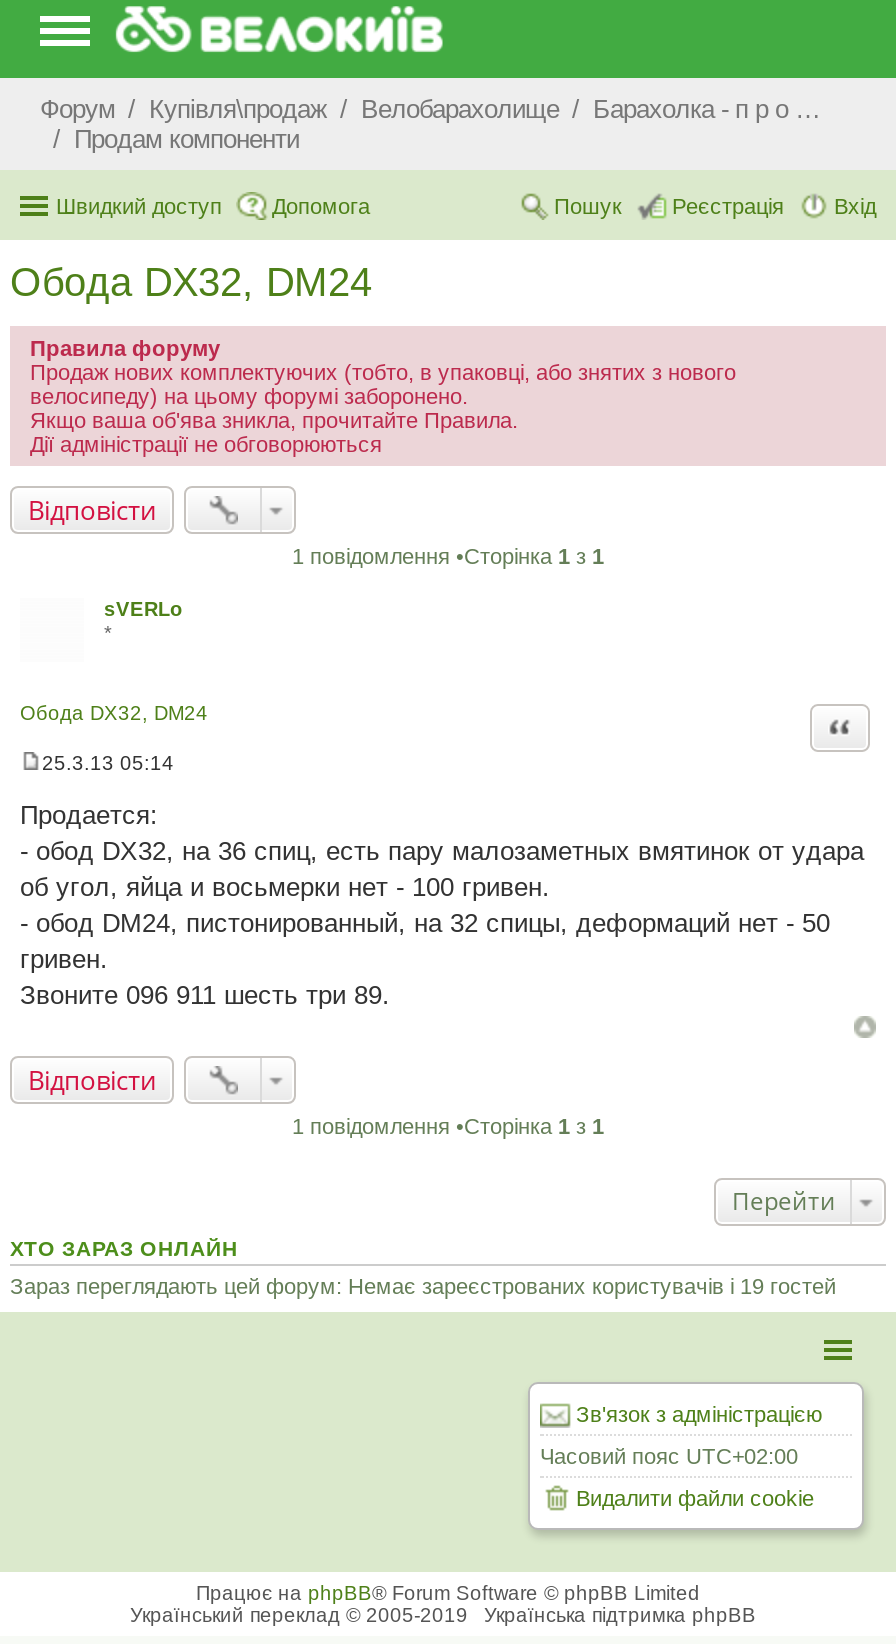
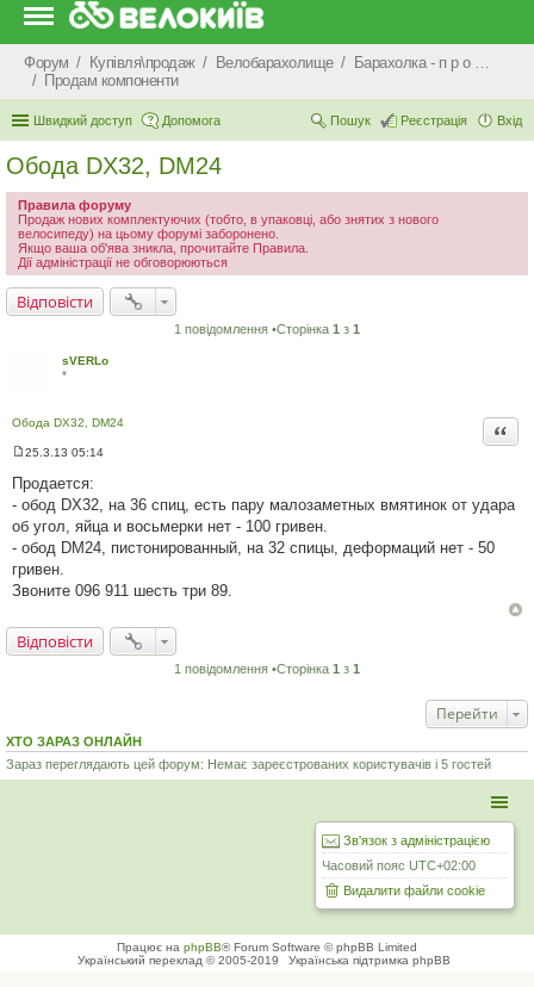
- Зараз переглядають цей форум: Немає зареєстрованих користувачів і 19 гостей
+ Зараз переглядають цей форум: Немає зареєстрованих користувачів і 5 гостей
